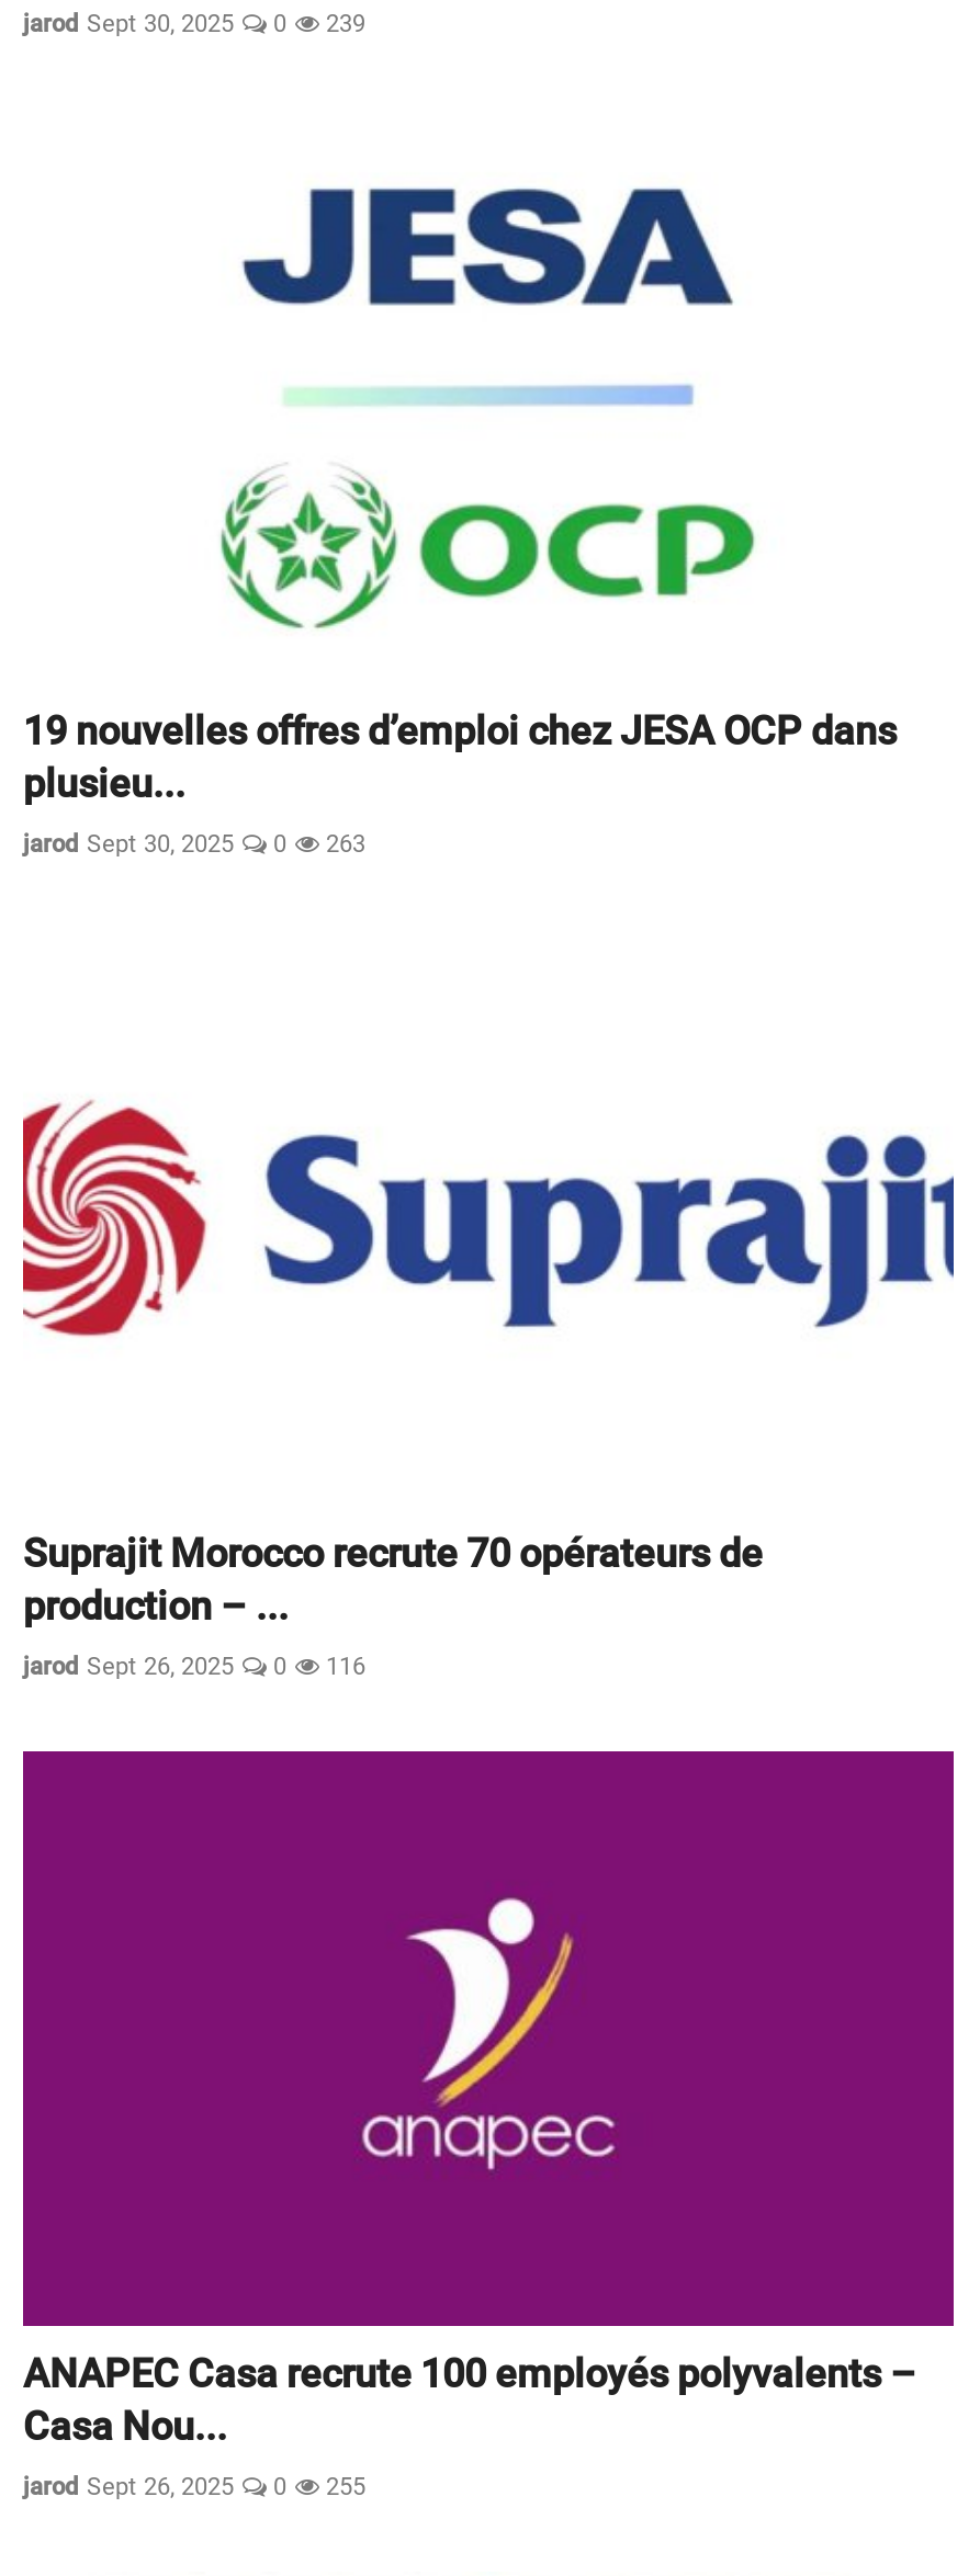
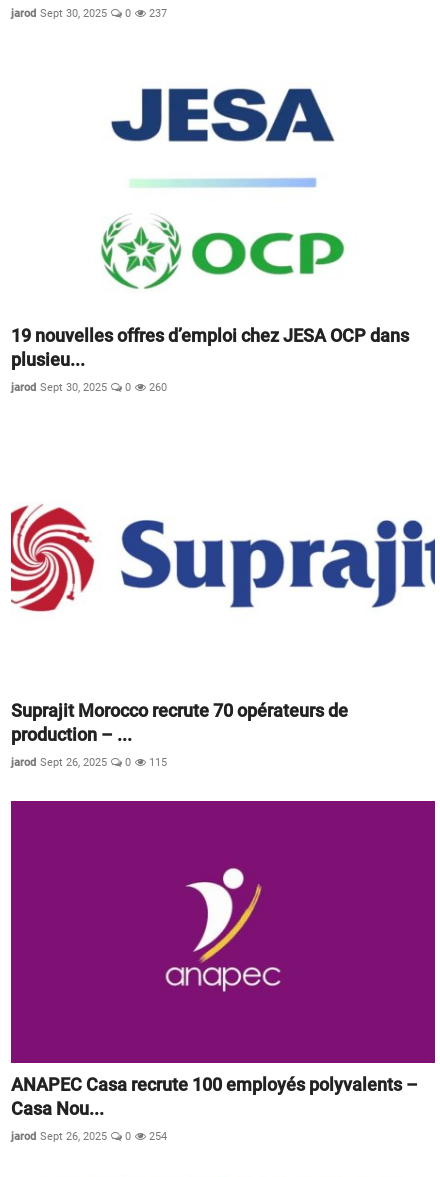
- jarod Sept 30, 2025 0 239
+ jarod Sept 30, 2025 0 237

- jarod Sept 30, 2025 0 263
+ jarod Sept 30, 2025 0 260

- jarod Sept 26, 2025 0 116
+ jarod Sept 26, 2025 0 115

- jarod Sept 26, 2025 0 255
+ jarod Sept 26, 2025 0 254
